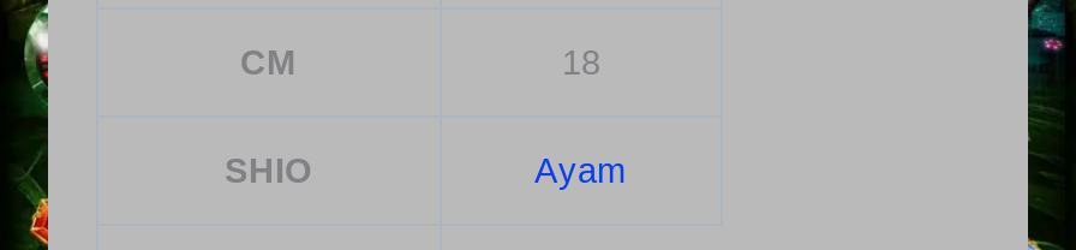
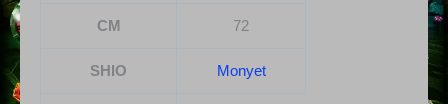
- 18
+ 72

- Ayam
+ Monyet
